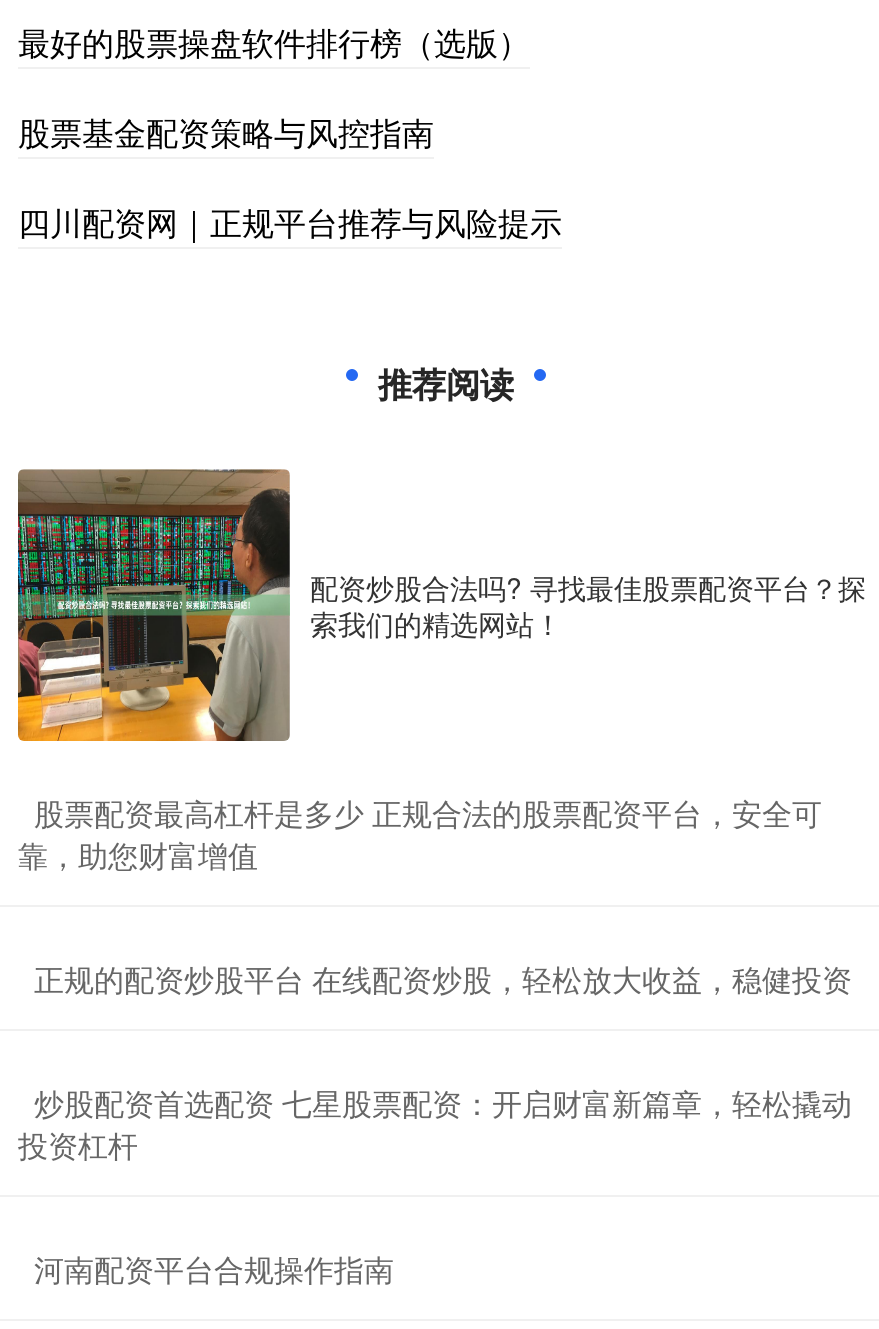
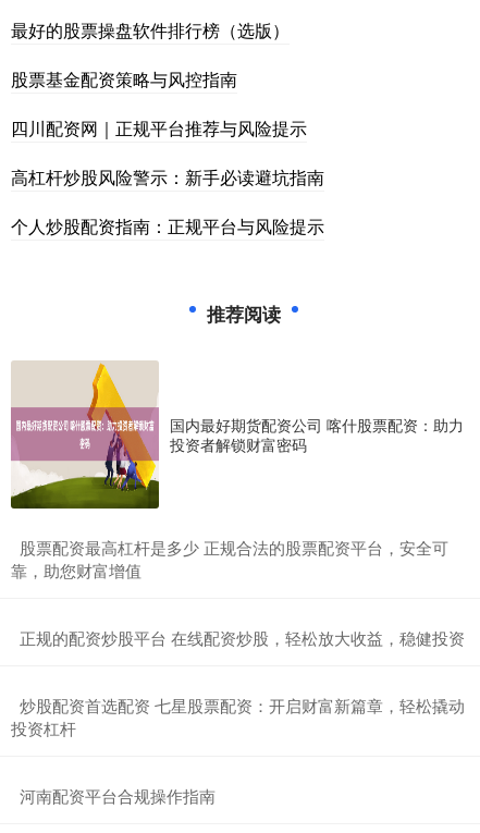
+ 高杠杆炒股风险警示：新手必读避坑指南
+ 个人炒股配资指南：正规平台与风险提示

- [image]
- 配资炒股合法吗? 寻找最佳股票配资平台？探
- 索我们的精选网站！
+ [image]
+ 国内最好期货配资公司 喀什股票配资：助力
+ 投资者解锁财富密码
